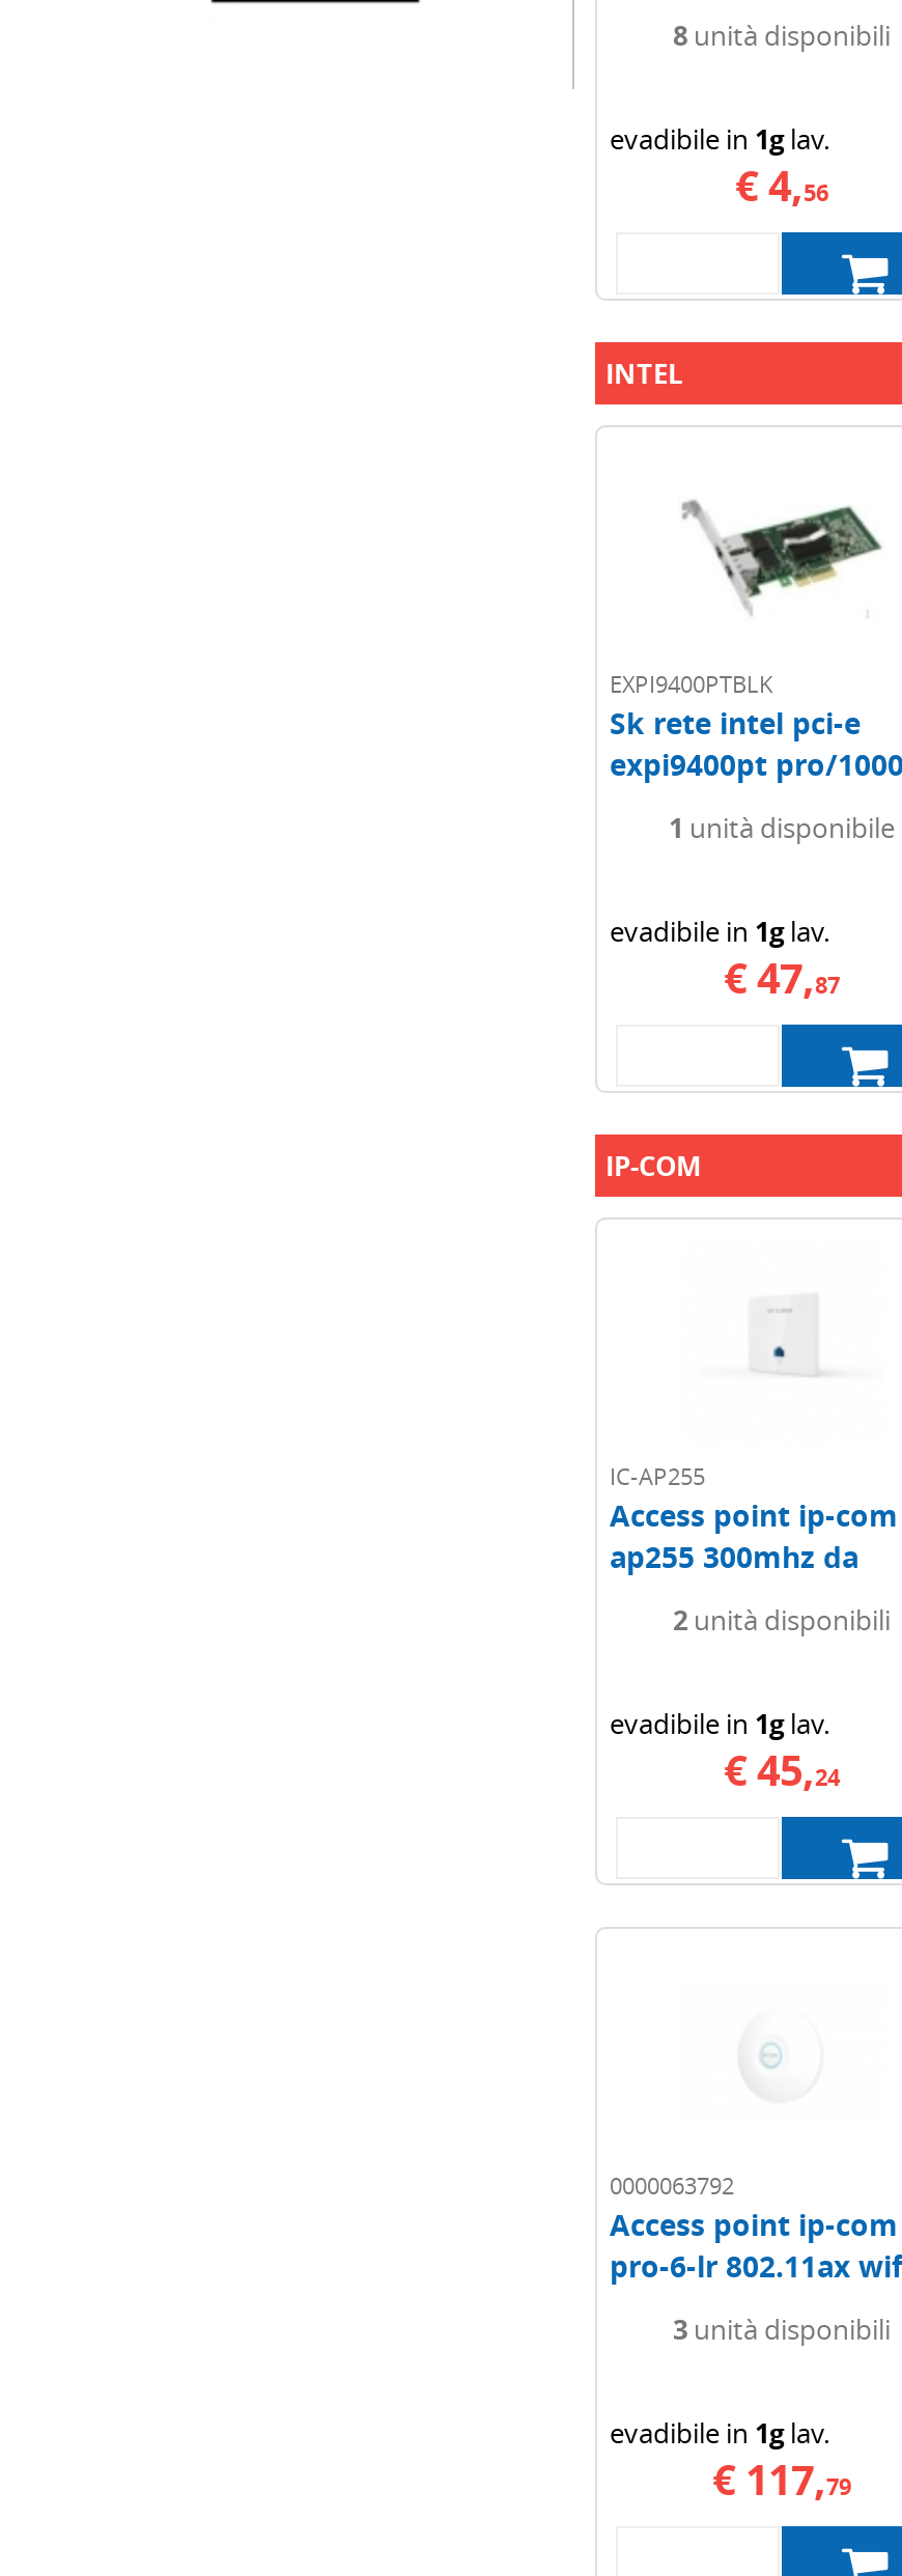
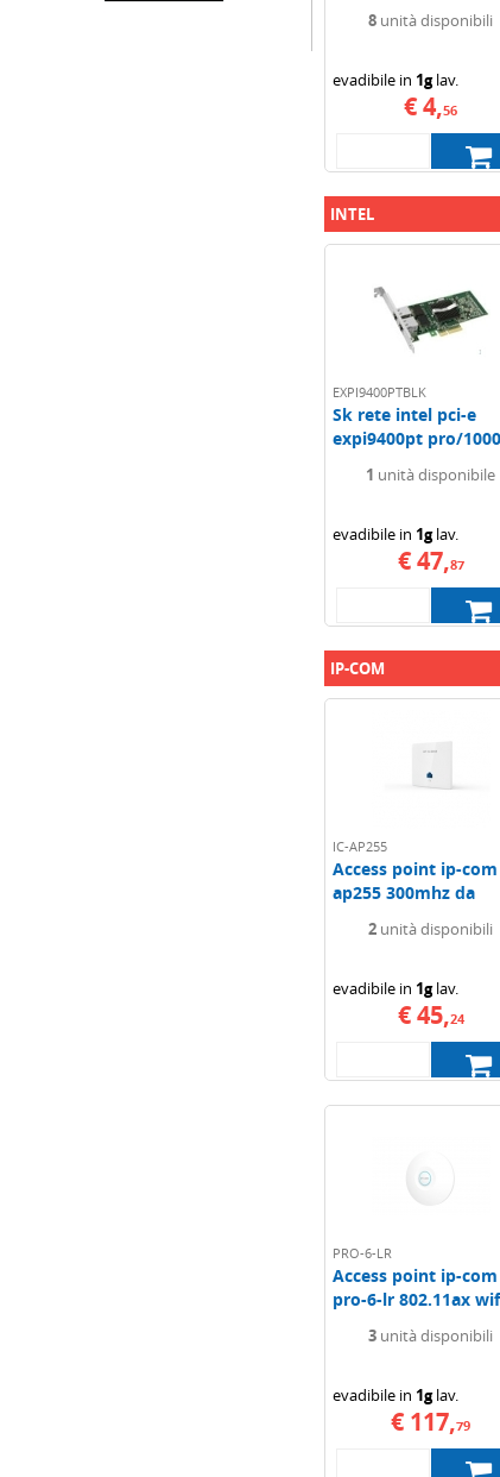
- 0000063792
+ PRO-6-LR
